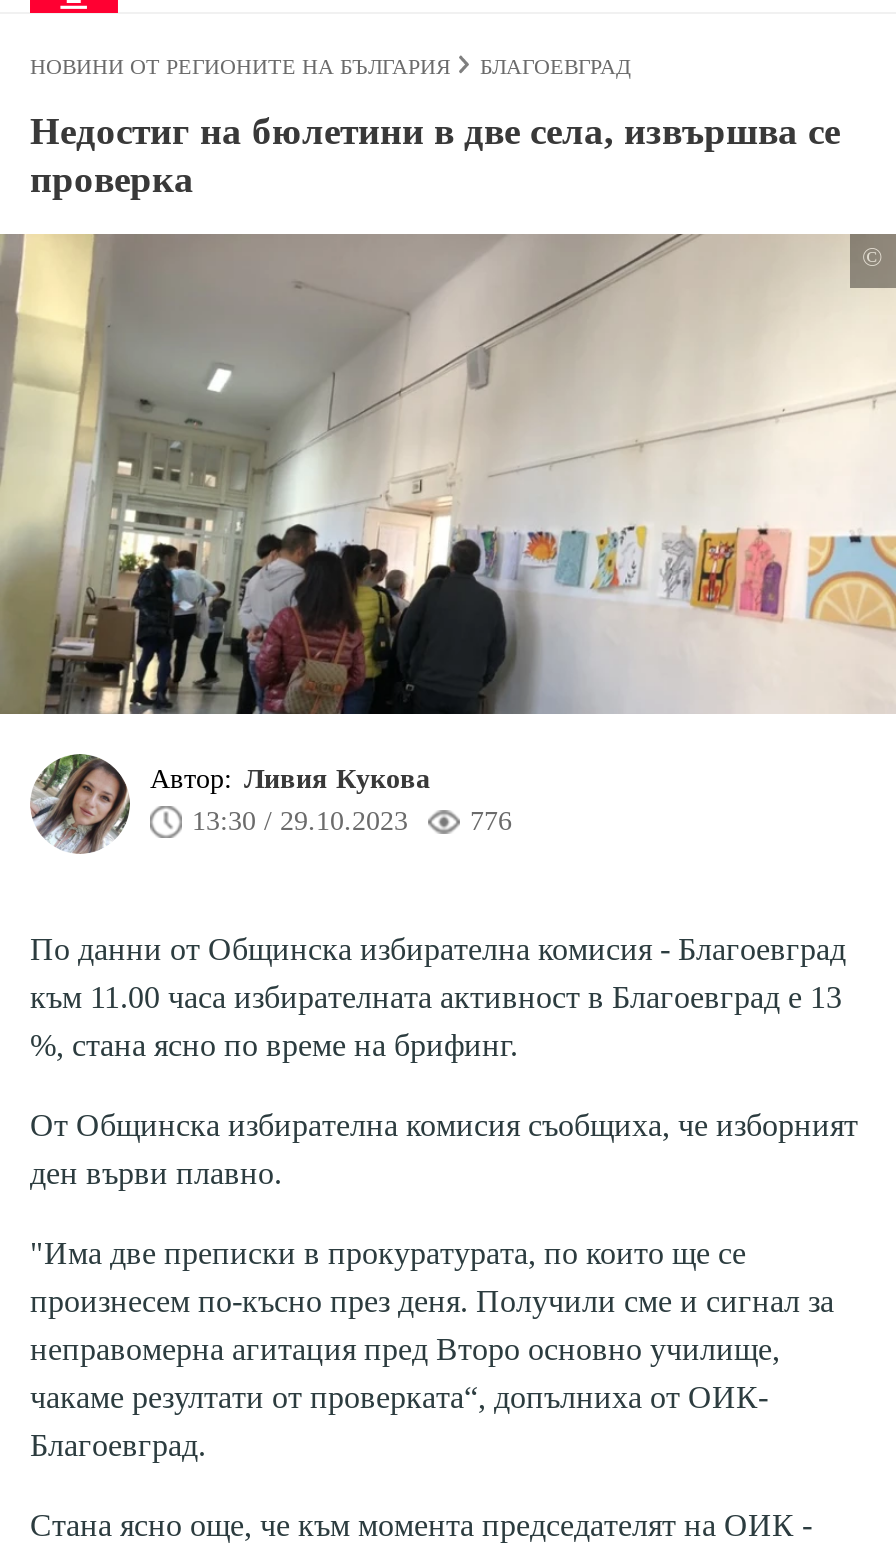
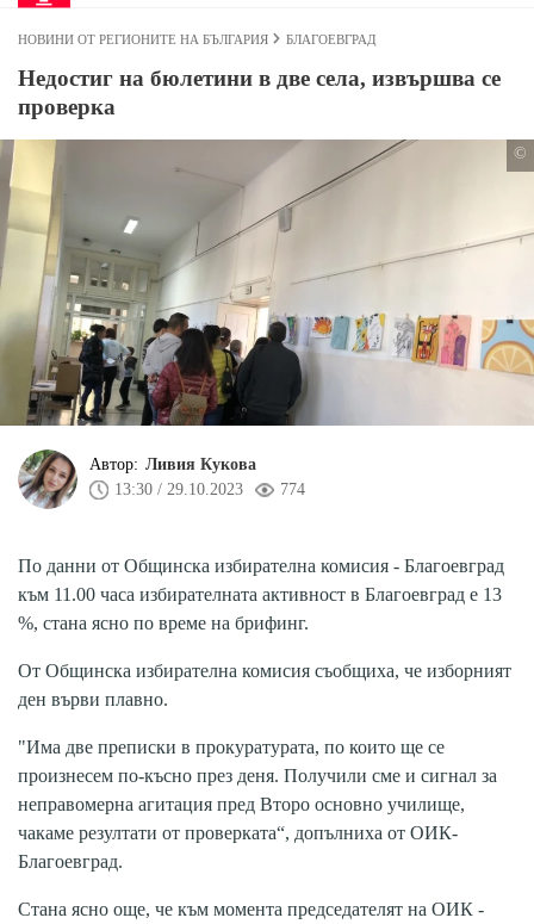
- 776
+ 774
